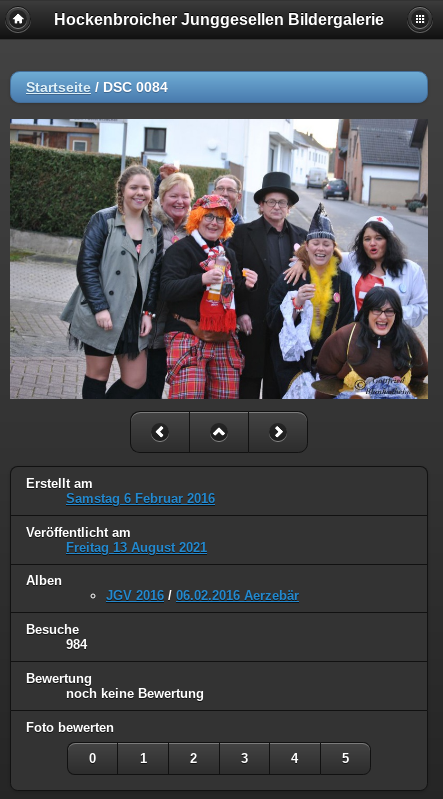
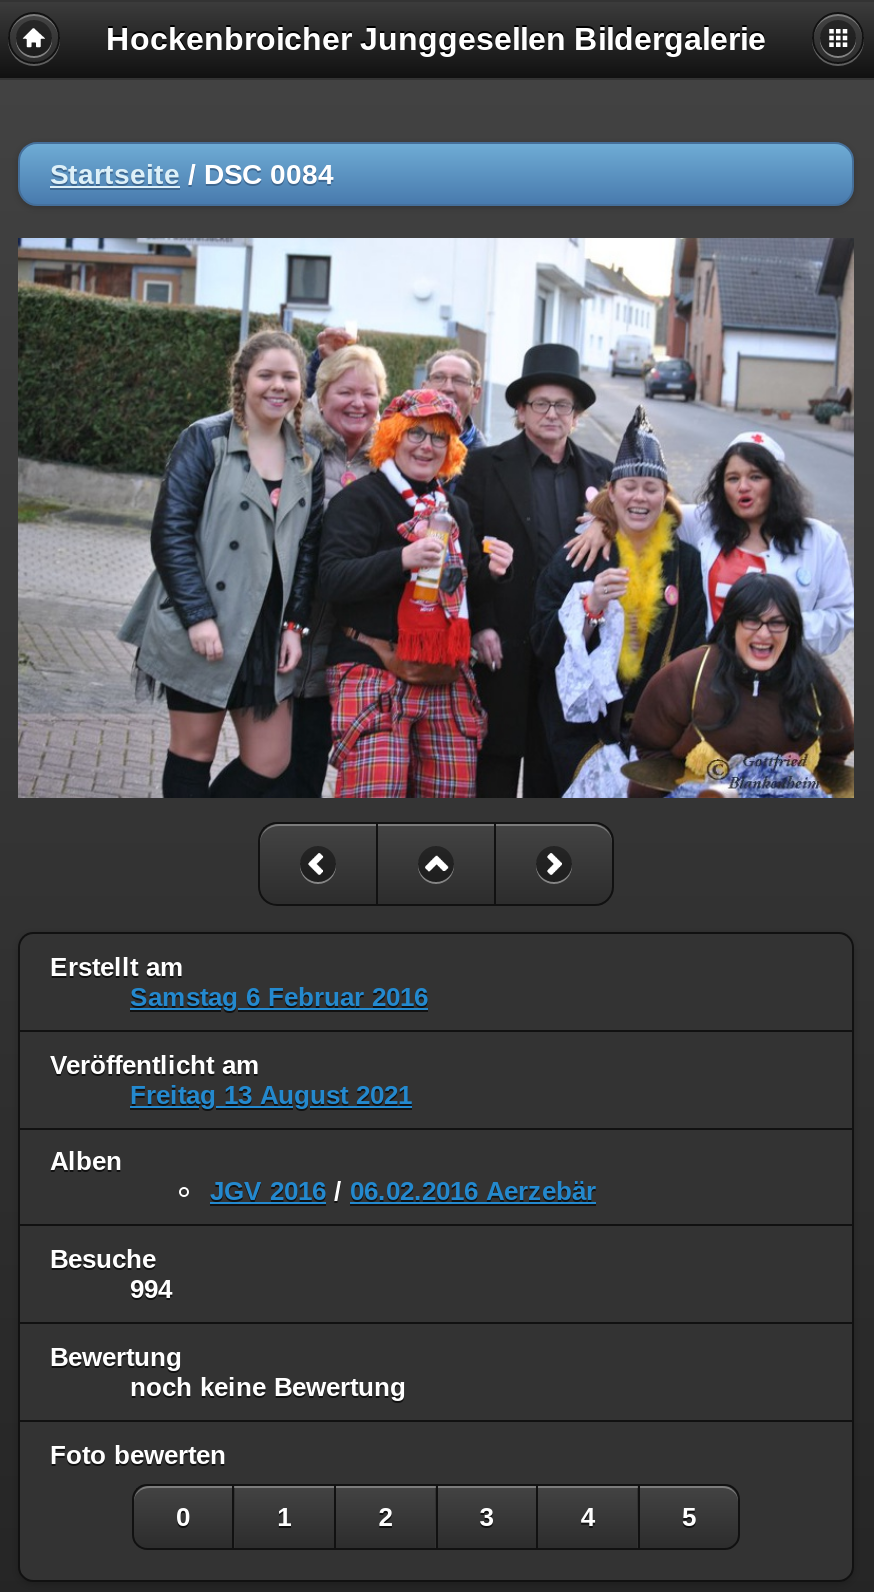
- 984
+ 994
